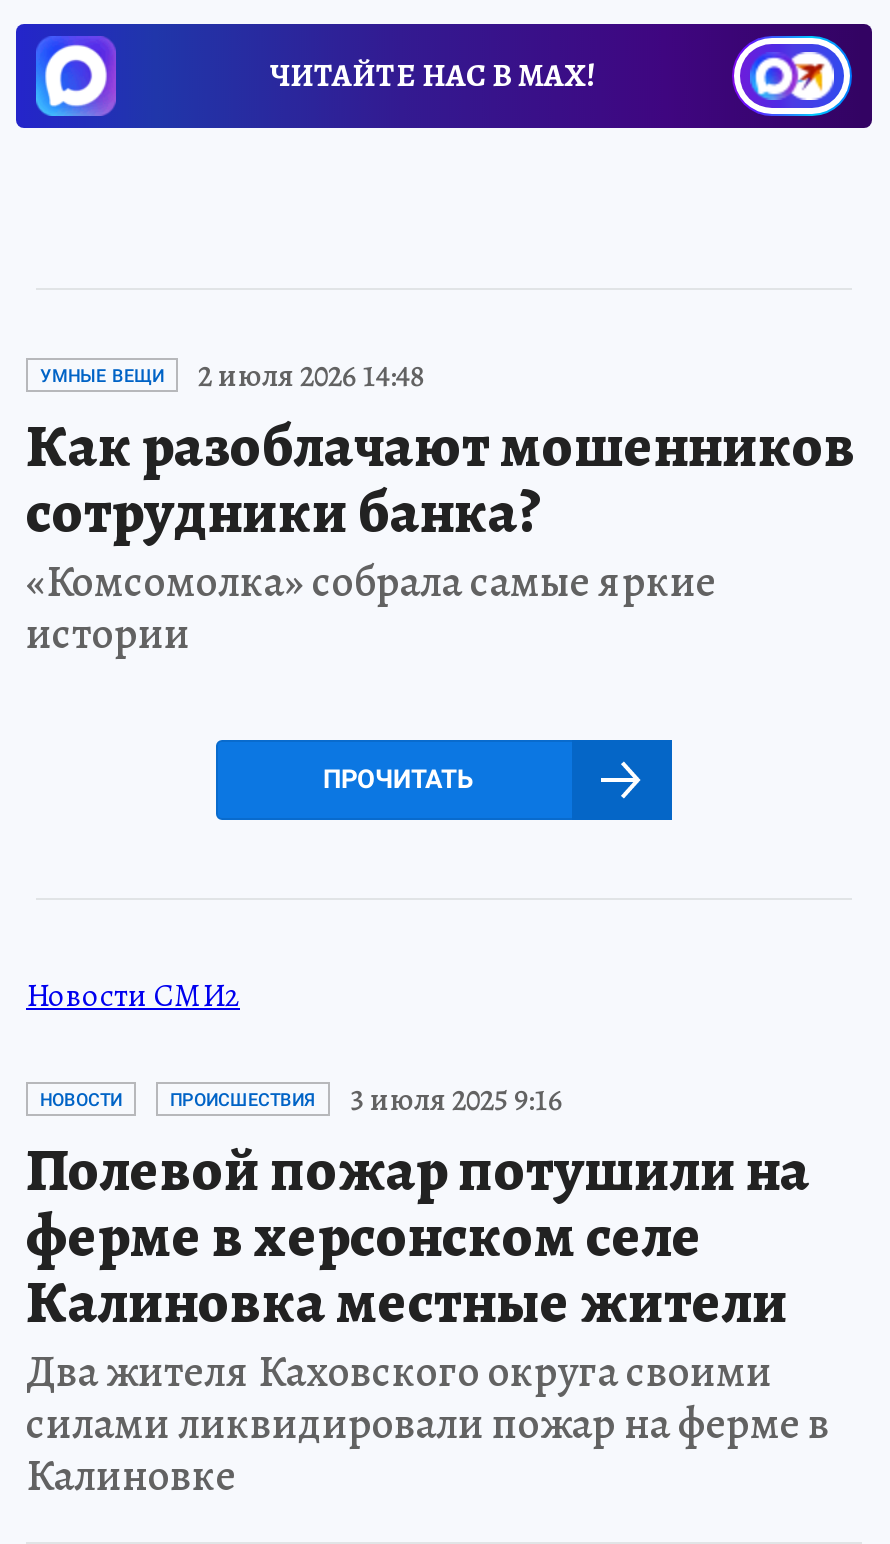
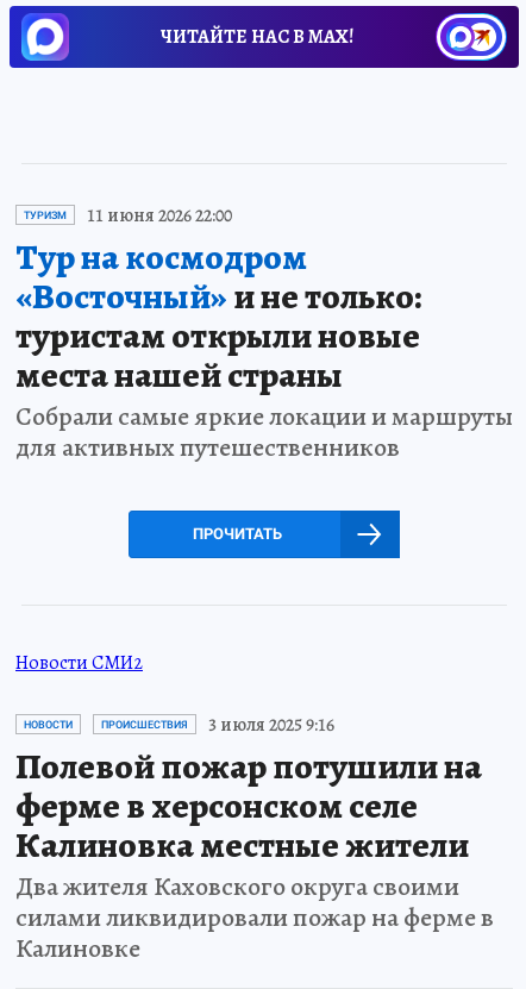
- УМНЫЕ ВЕЩИ
- 2 июля 2026 14:48
- Как разоблачают мошенников
- сотрудники банка?
- «Комсомолка» собрала самые яркие
- истории
+ ТУРИЗМ
+ 11 июня 2026 22:00
+ Тур на космодром
+ «Восточный»и не только:
+ туристам открыли новые
+ места нашей страны
+ Собрали самые яркие локации и маршруты
+ для активных путешественников
